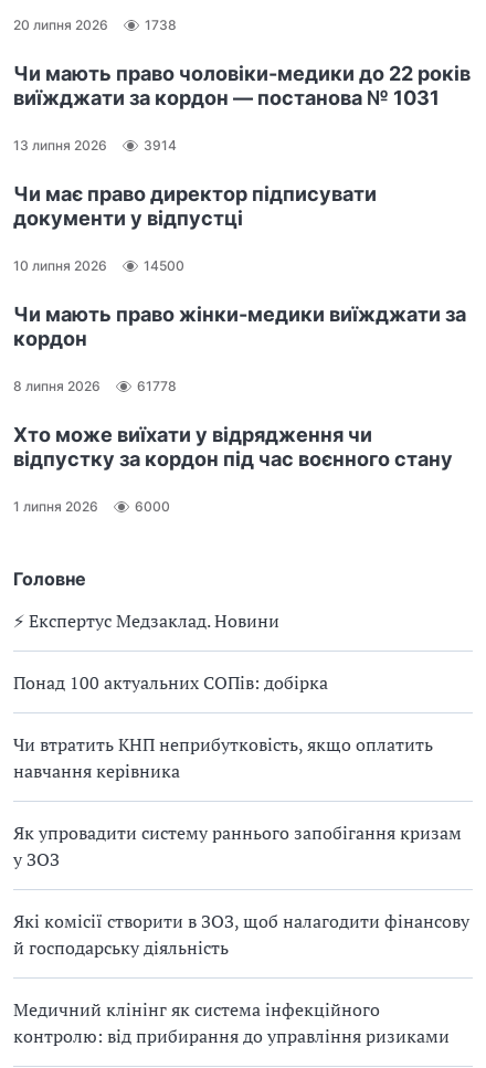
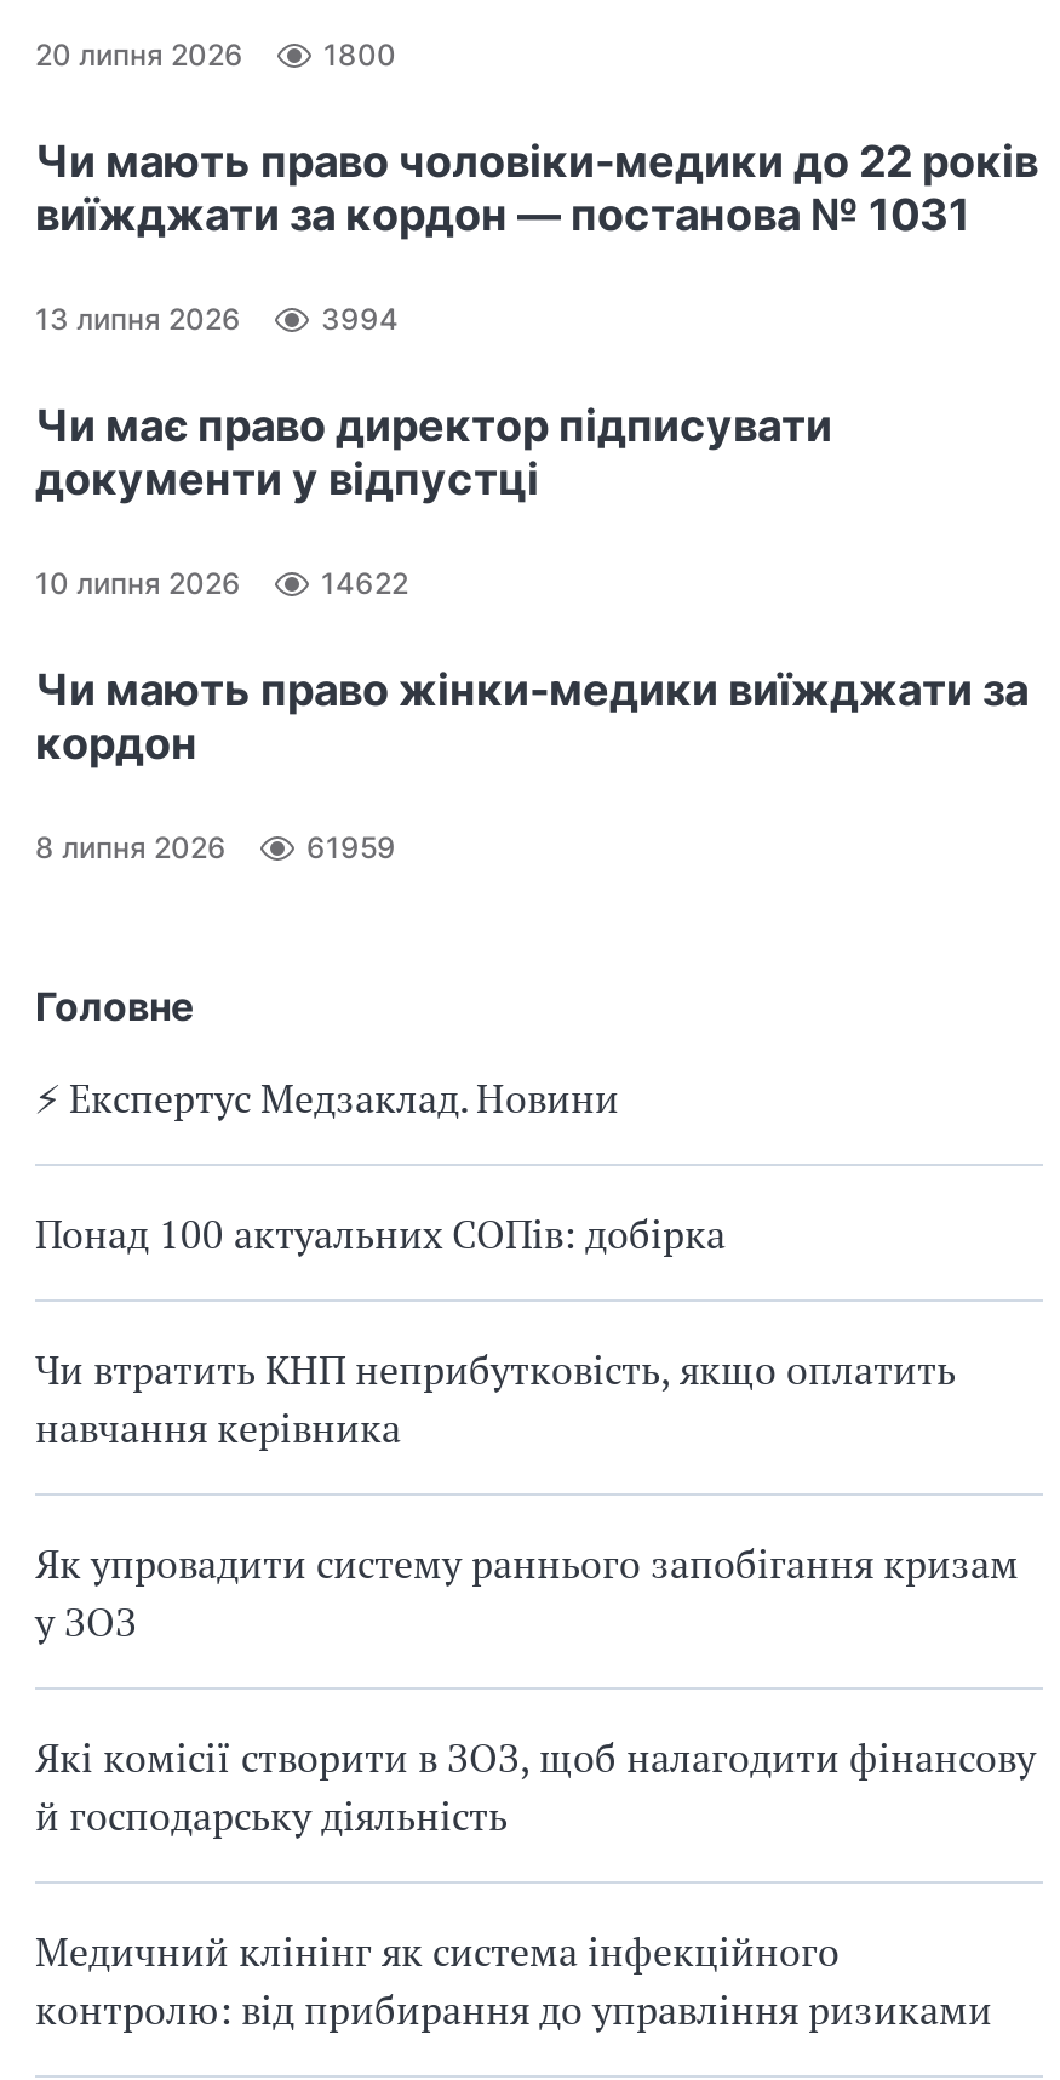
- 1738
+ 1800

- 3914
+ 3994

- 14500
+ 14622

- 61778
- Хто може виїхати у відрядження чи
- відпустку за кордон під час воєнного стану
- 1 липня 2026
- 6000
+ 61959
